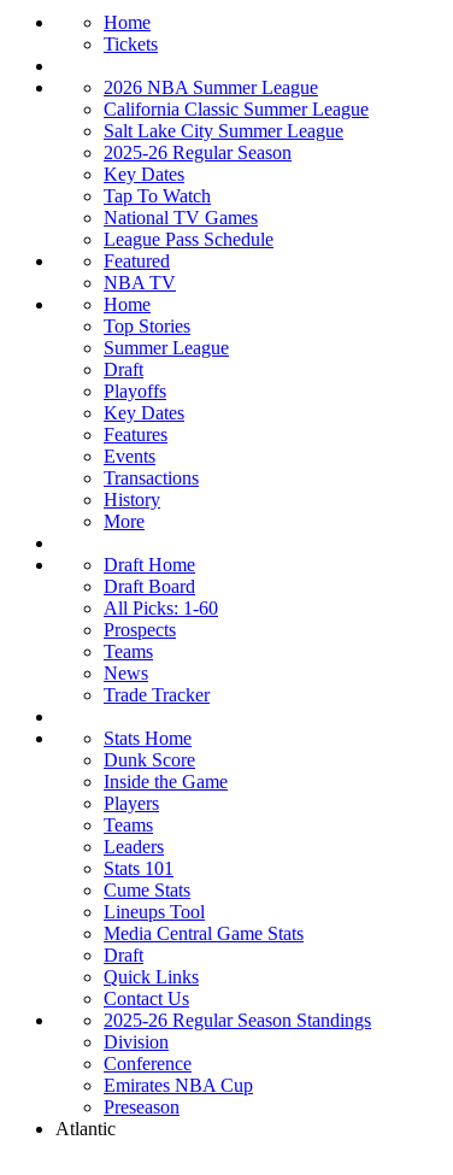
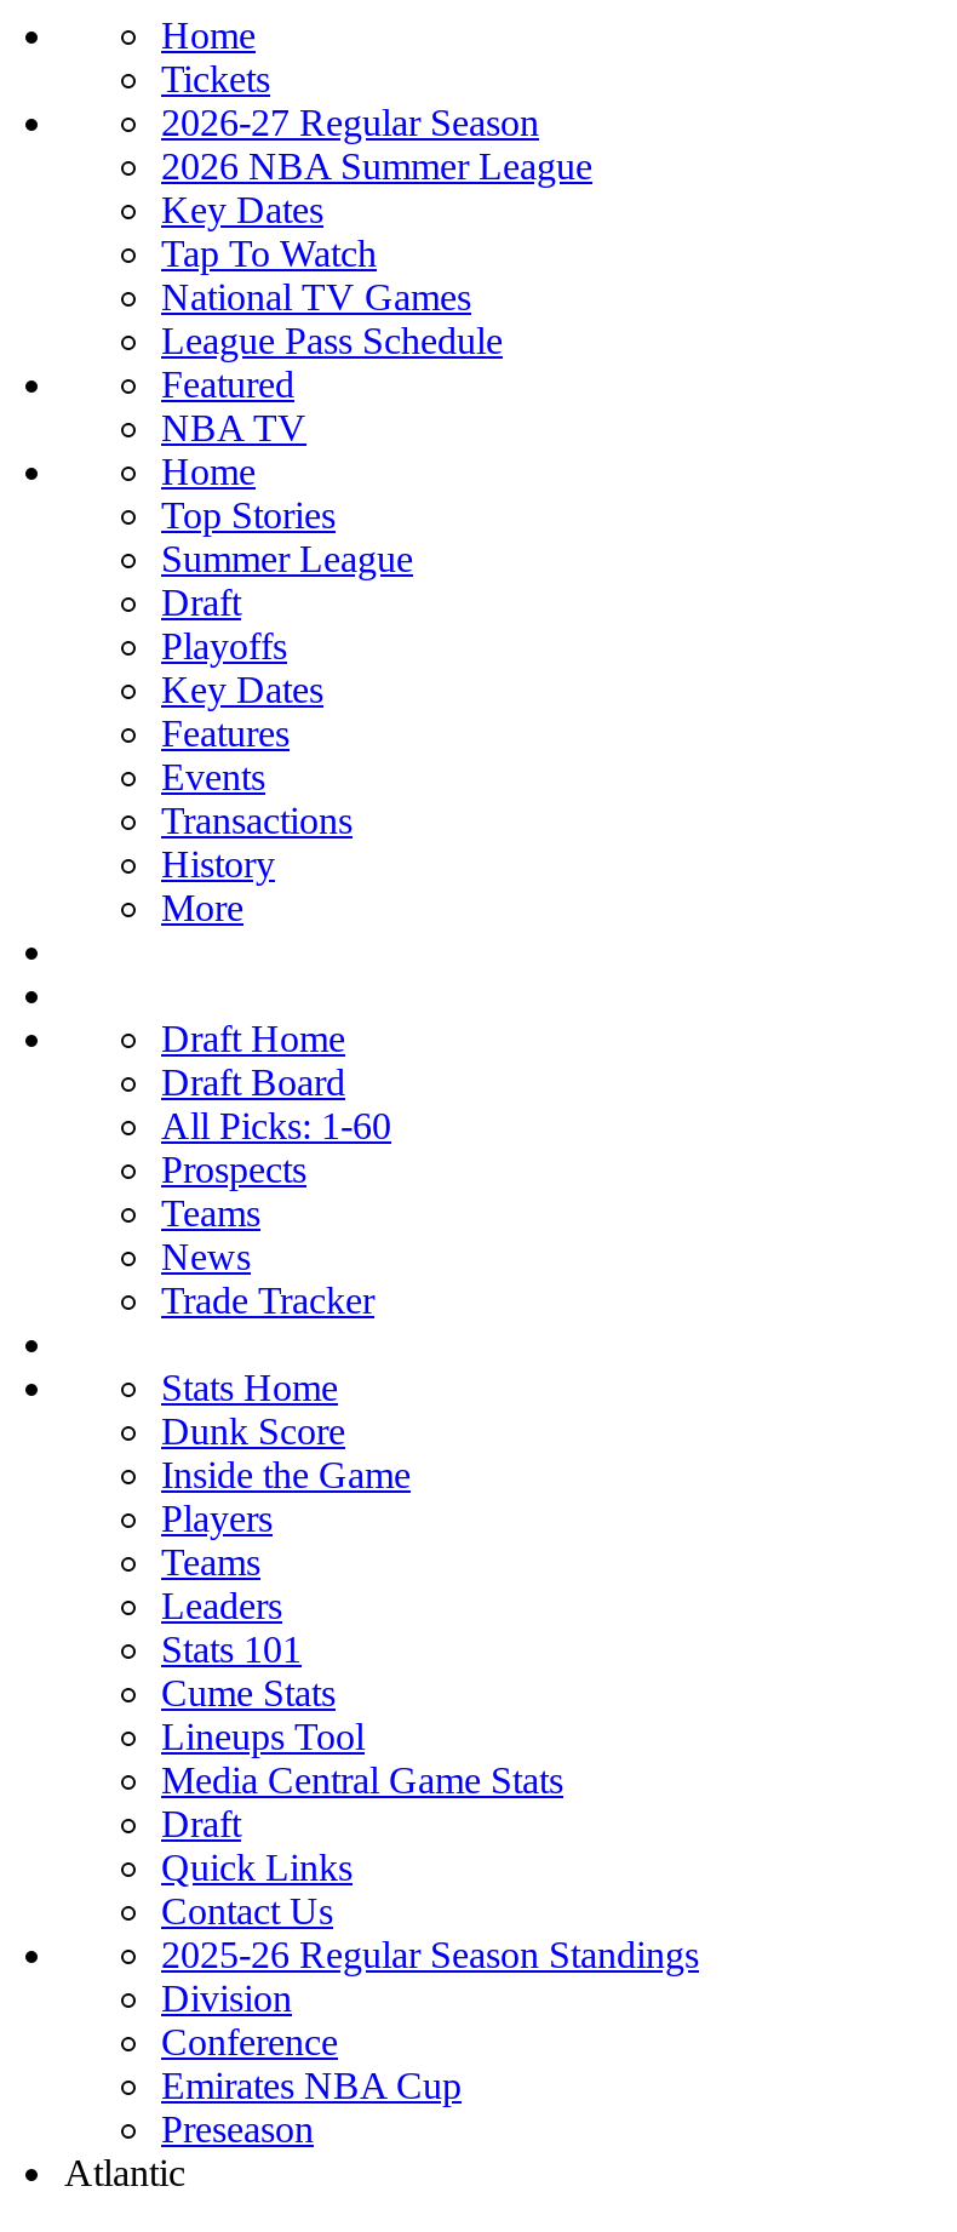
+ 2026-27 Regular Season

- California Classic Summer League
- Salt Lake City Summer League
- 2025-26 Regular Season

moved up: Key Dates | Tap To Watch | National TV Games | ... | History | More
